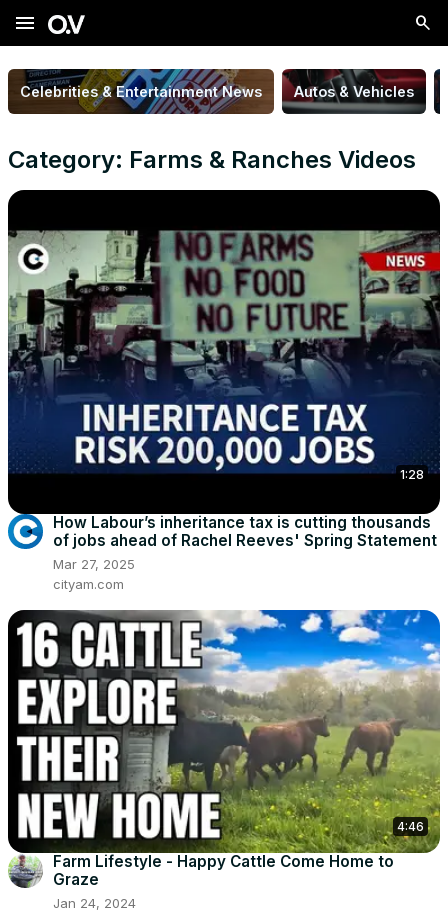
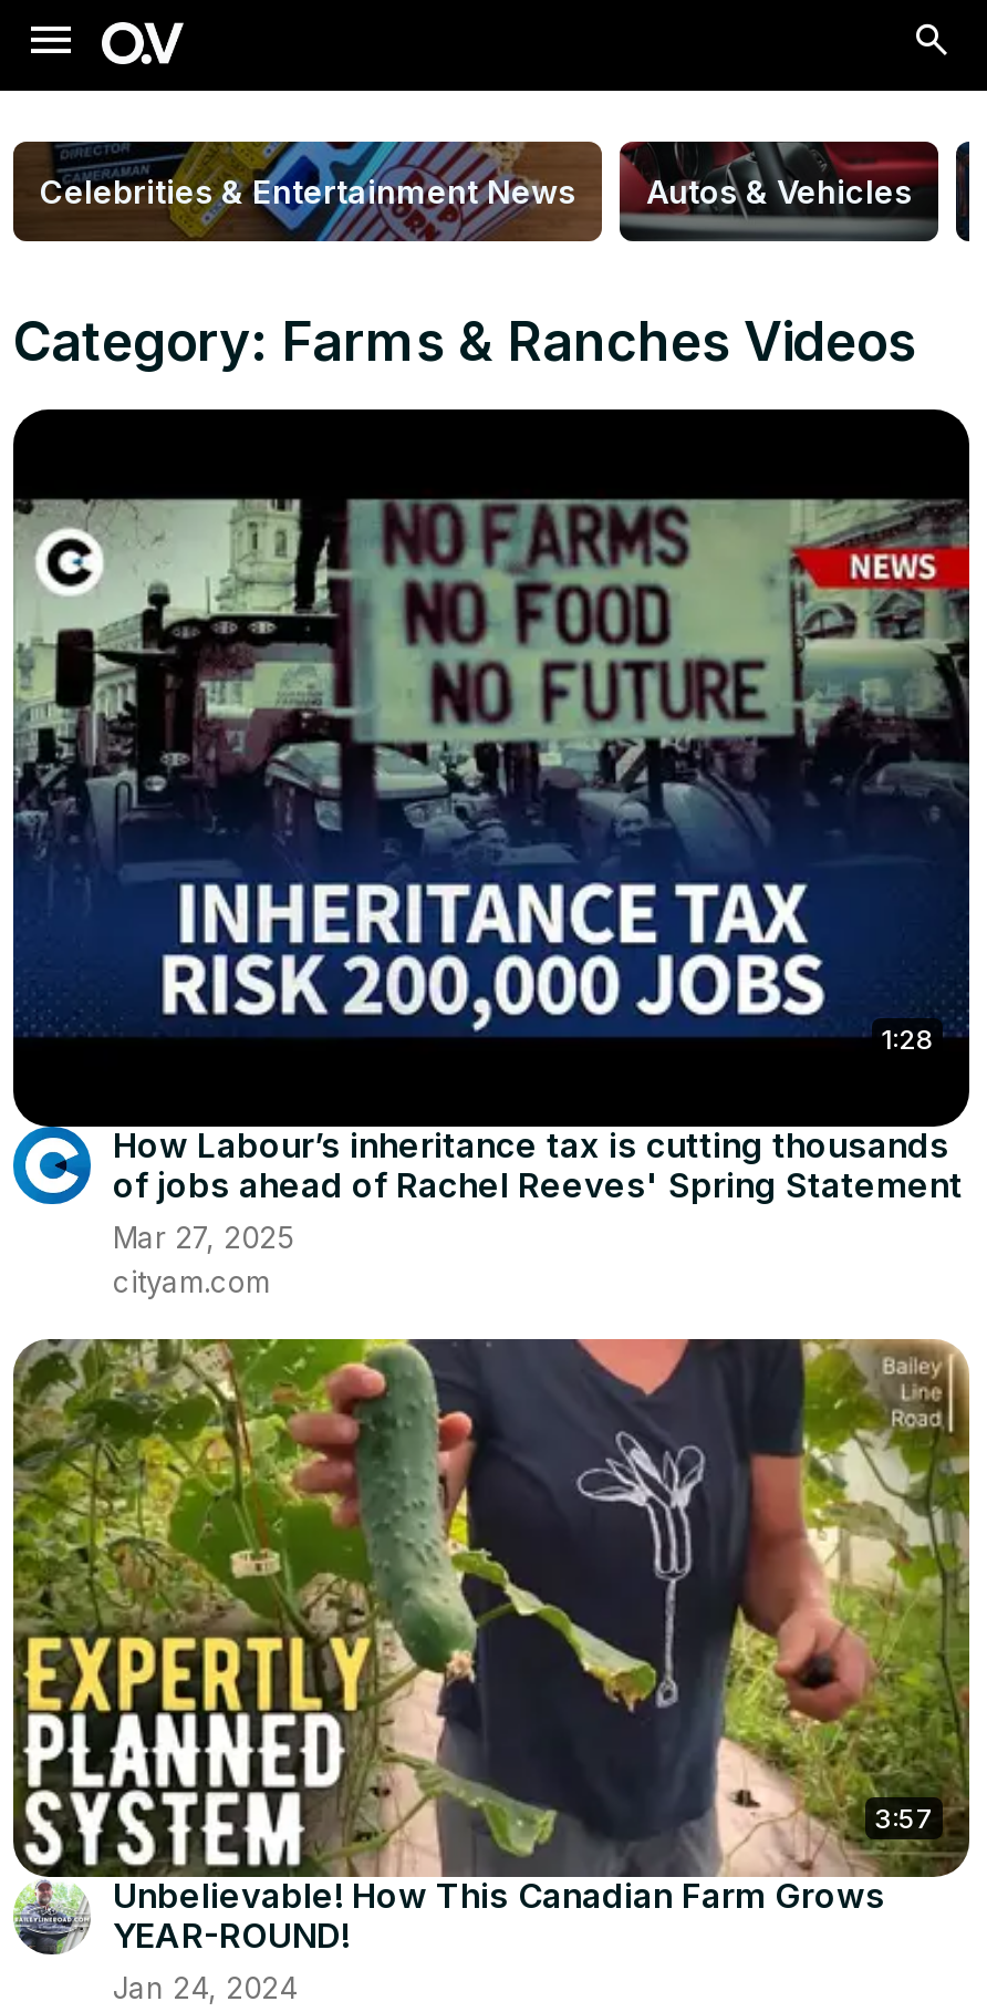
- [image]
- 4:46
+ [image]
+ 3:57

- Farm Lifestyle - Happy Cattle Come Home to
- Graze
+ Unbelievable! How This Canadian Farm Grows
+ YEAR-ROUND!
